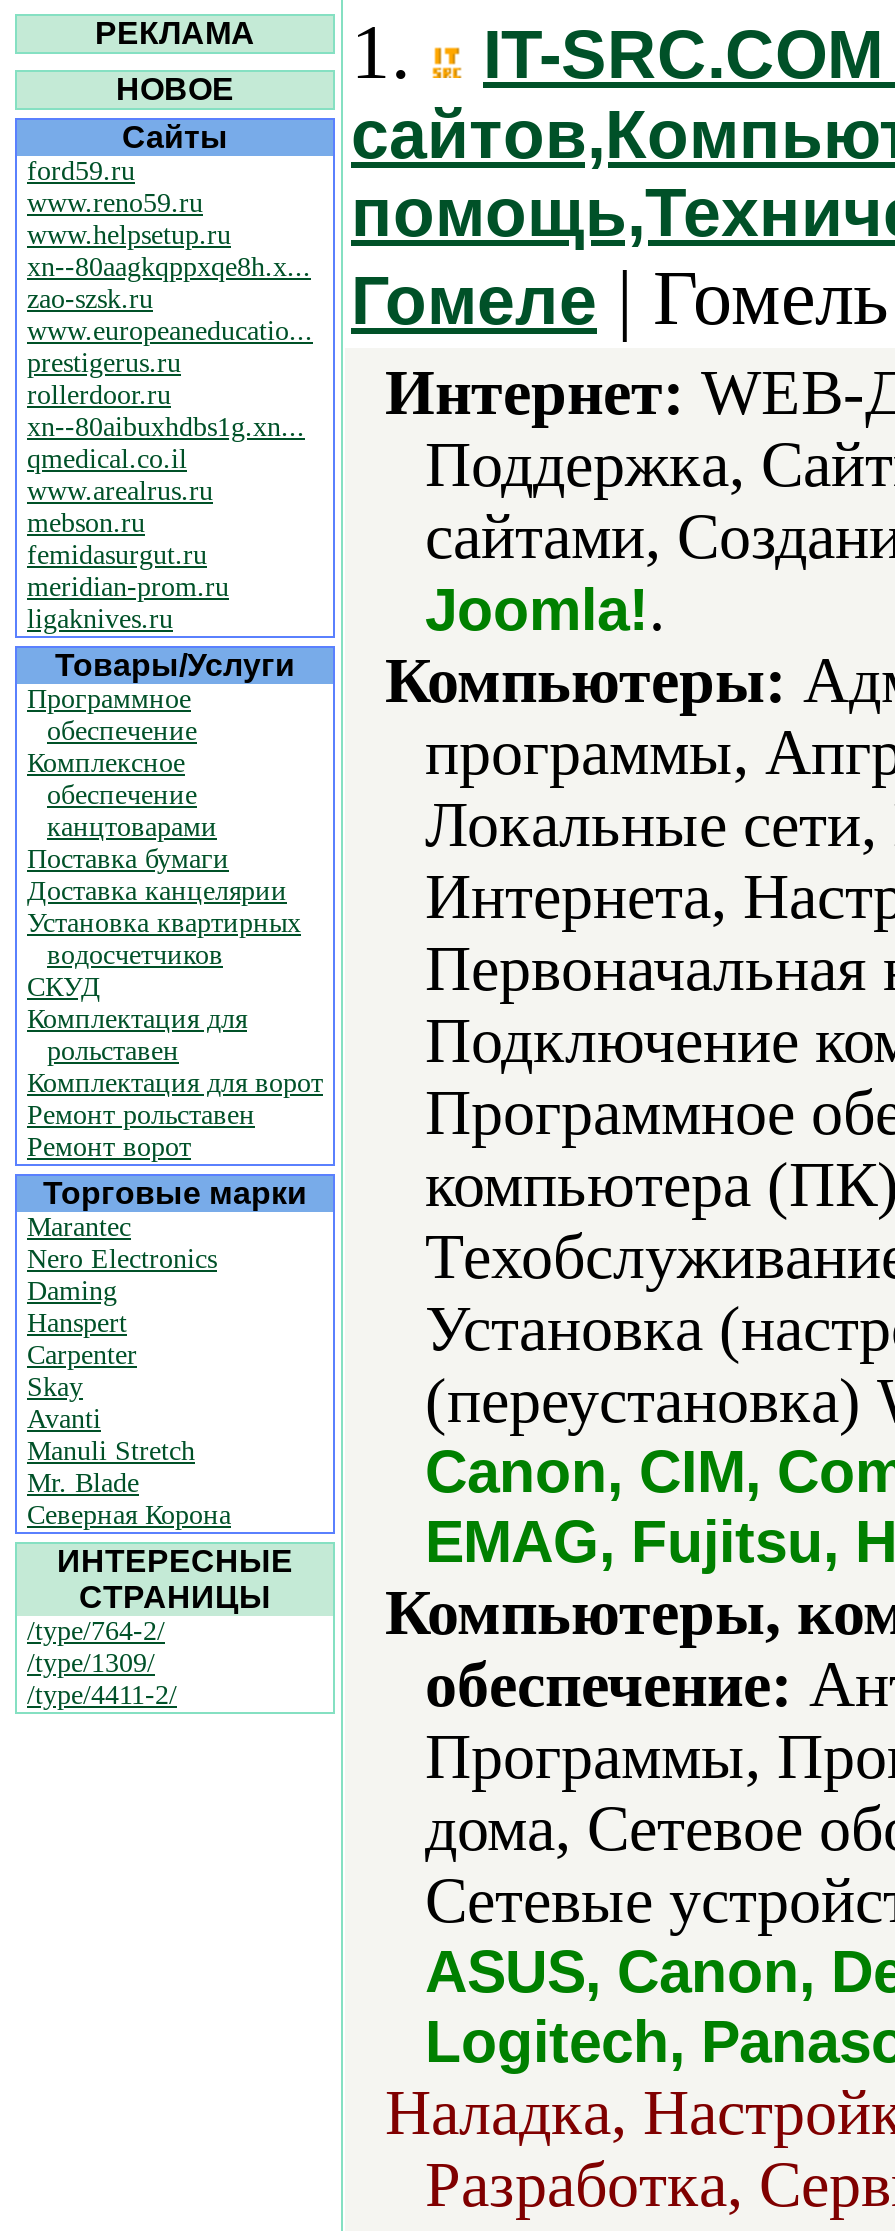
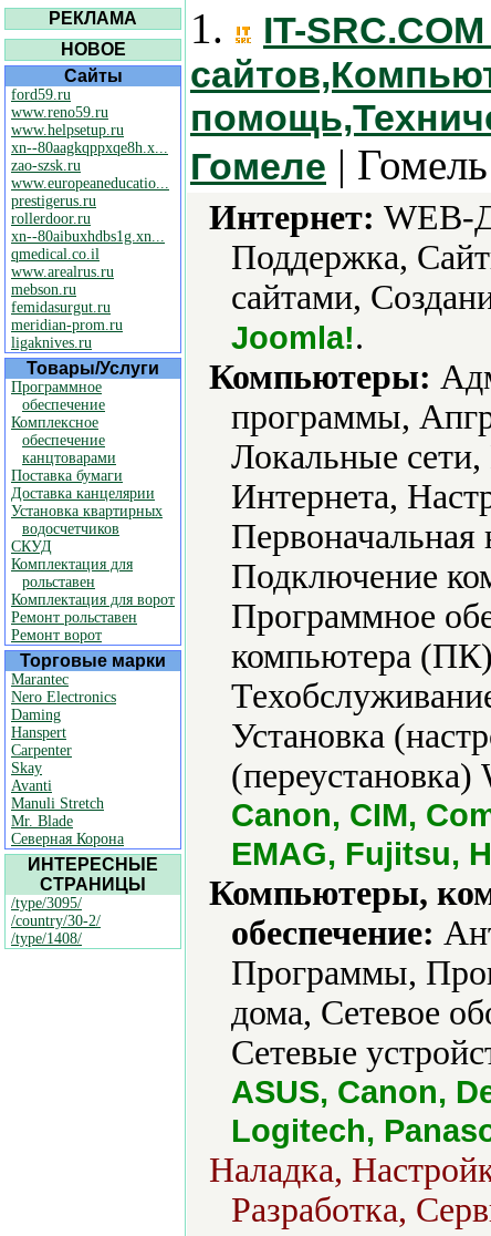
- /type/764-2/
- /type/1309/
- /type/4411-2/
+ /type/3095/
+ /country/30-2/
+ /type/1408/
